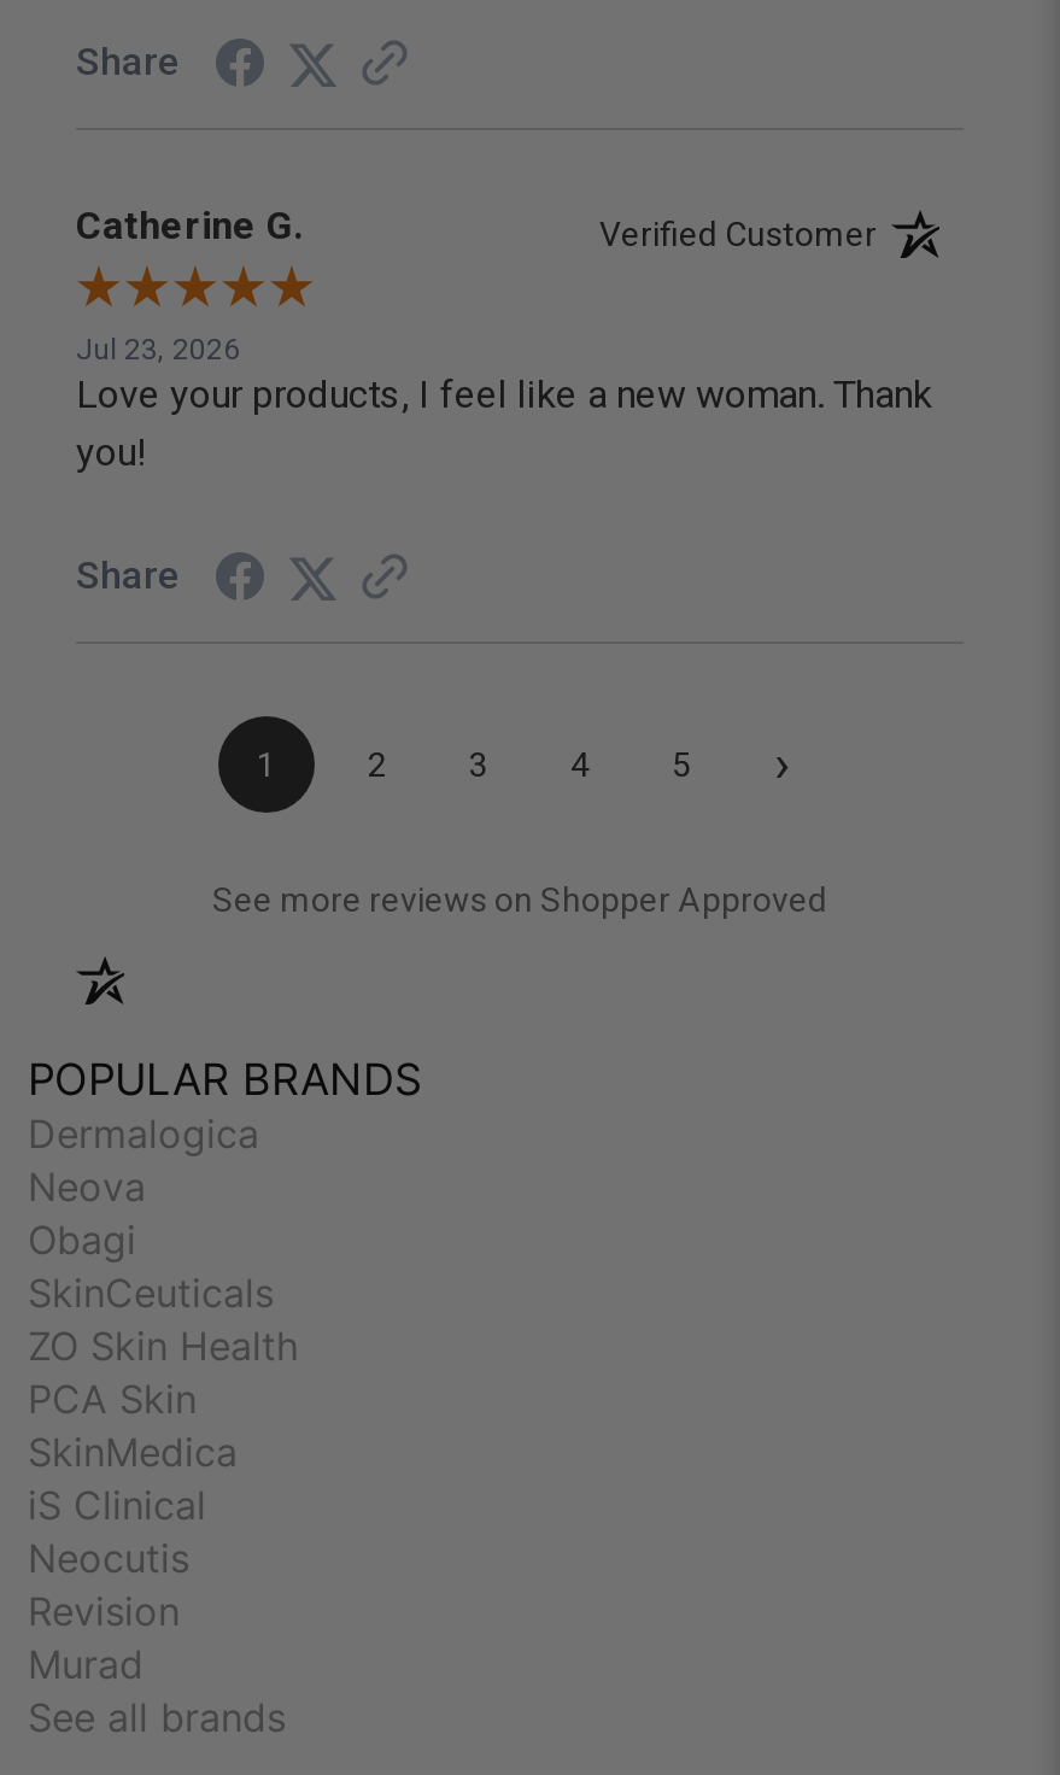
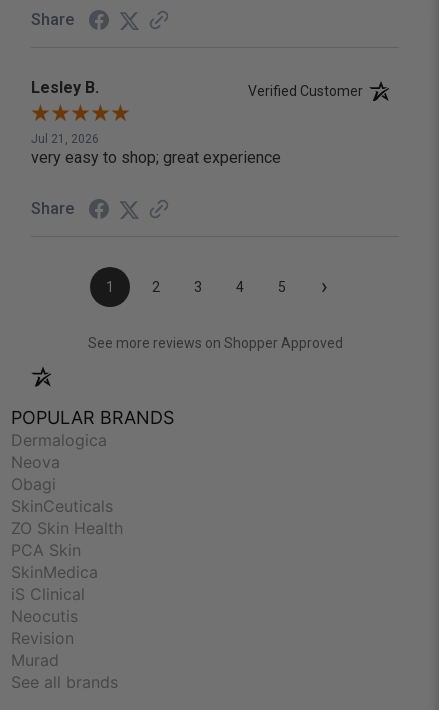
- Catherine G.
+ Lesley B.

- Jul 23, 2026
- Love your products, I feel like a new woman. Thank
- you!
+ Jul 21, 2026
+ very easy to shop; great experience
